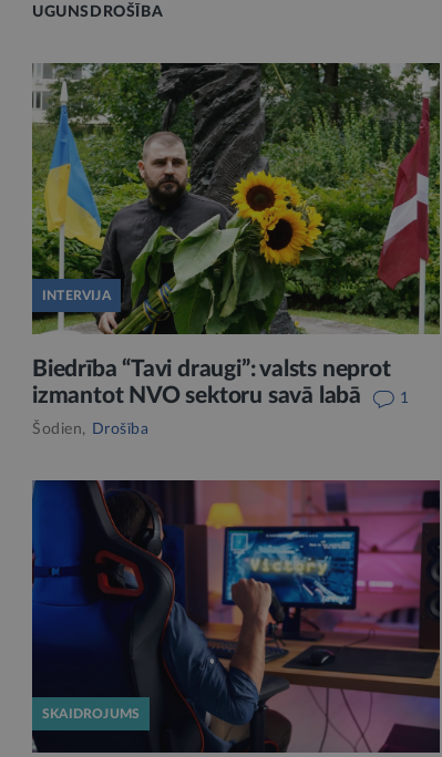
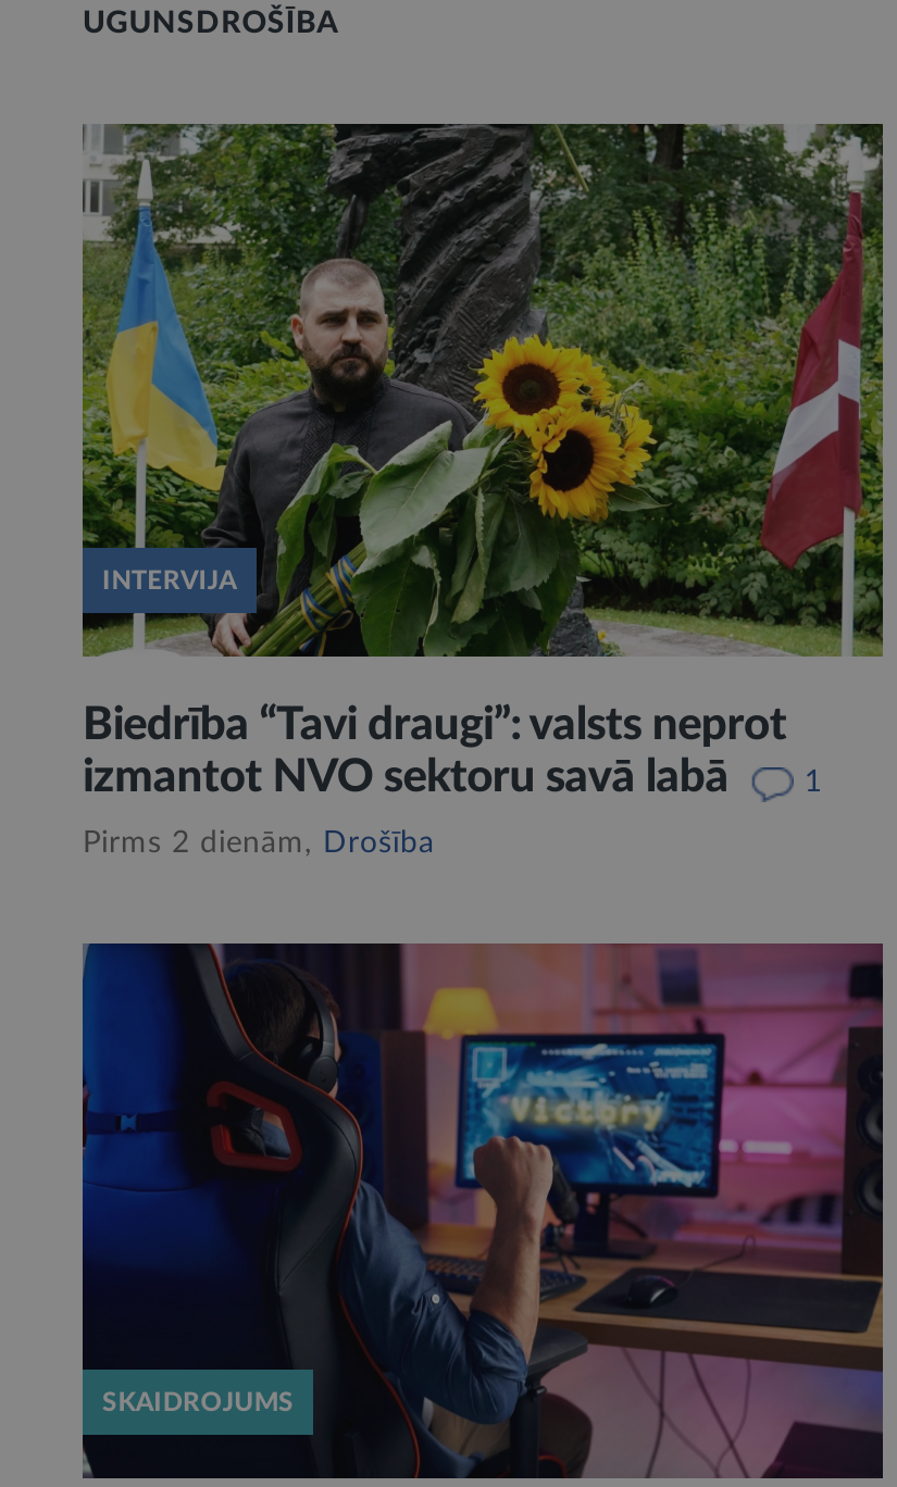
- Šodien, Drošība
+ Pirms 2 dienām, Drošība
